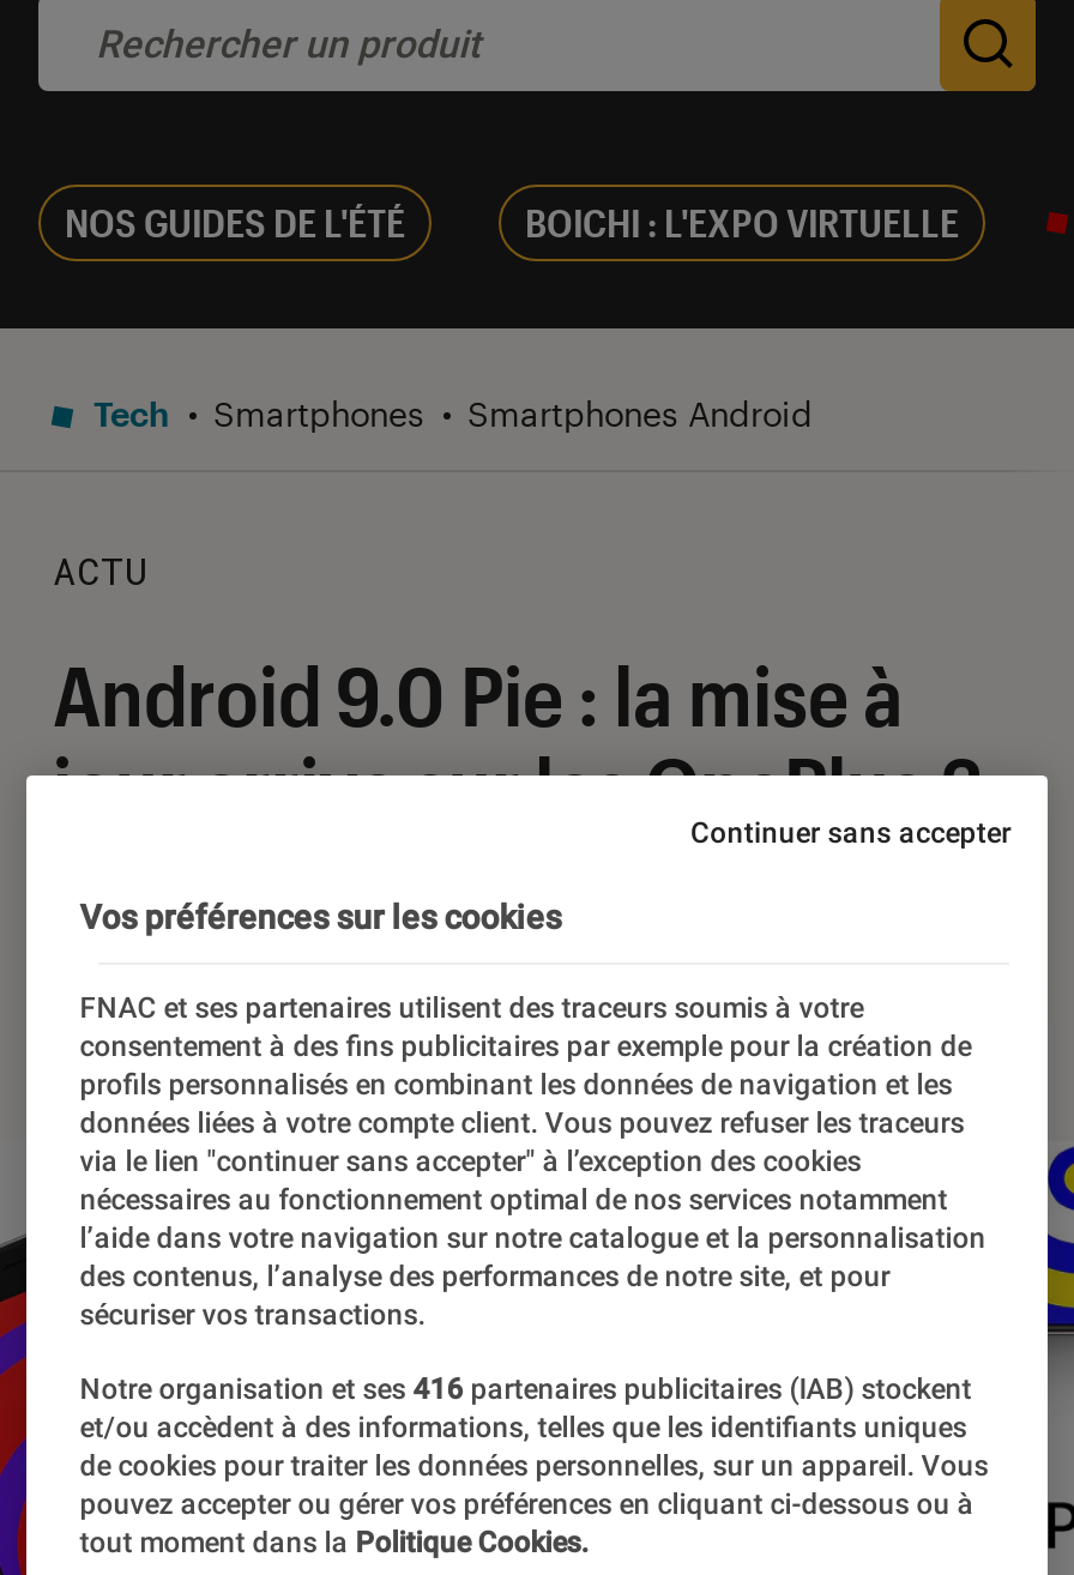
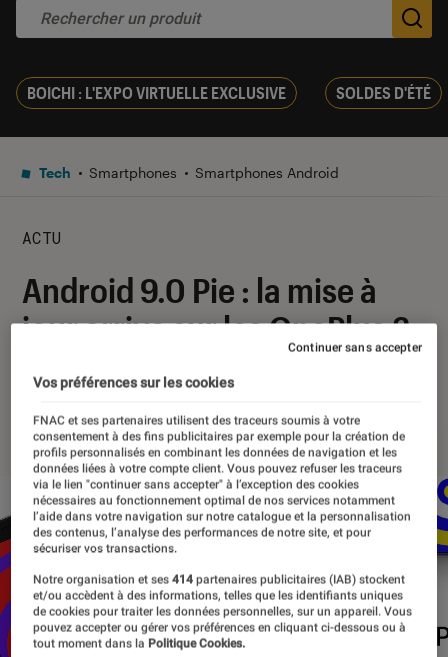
- NOS GUIDES DE L'ÉTÉ
- BOICHI : L'EXPO VIRTUELLE
+ BOICHI : L'EXPO VIRTUELLE EXCLUSIVE
+ SOLDES D'ÉTÉ

- Notre organisation et ses 416 partenaires publicitaires (IAB) stockent
+ Notre organisation et ses 414 partenaires publicitaires (IAB) stockent
